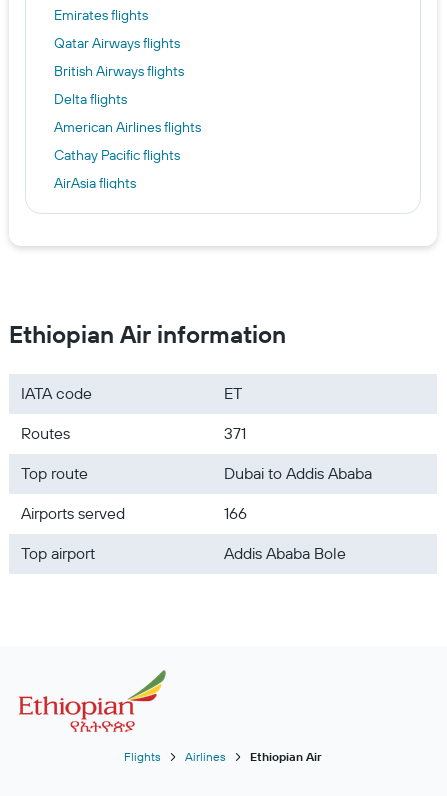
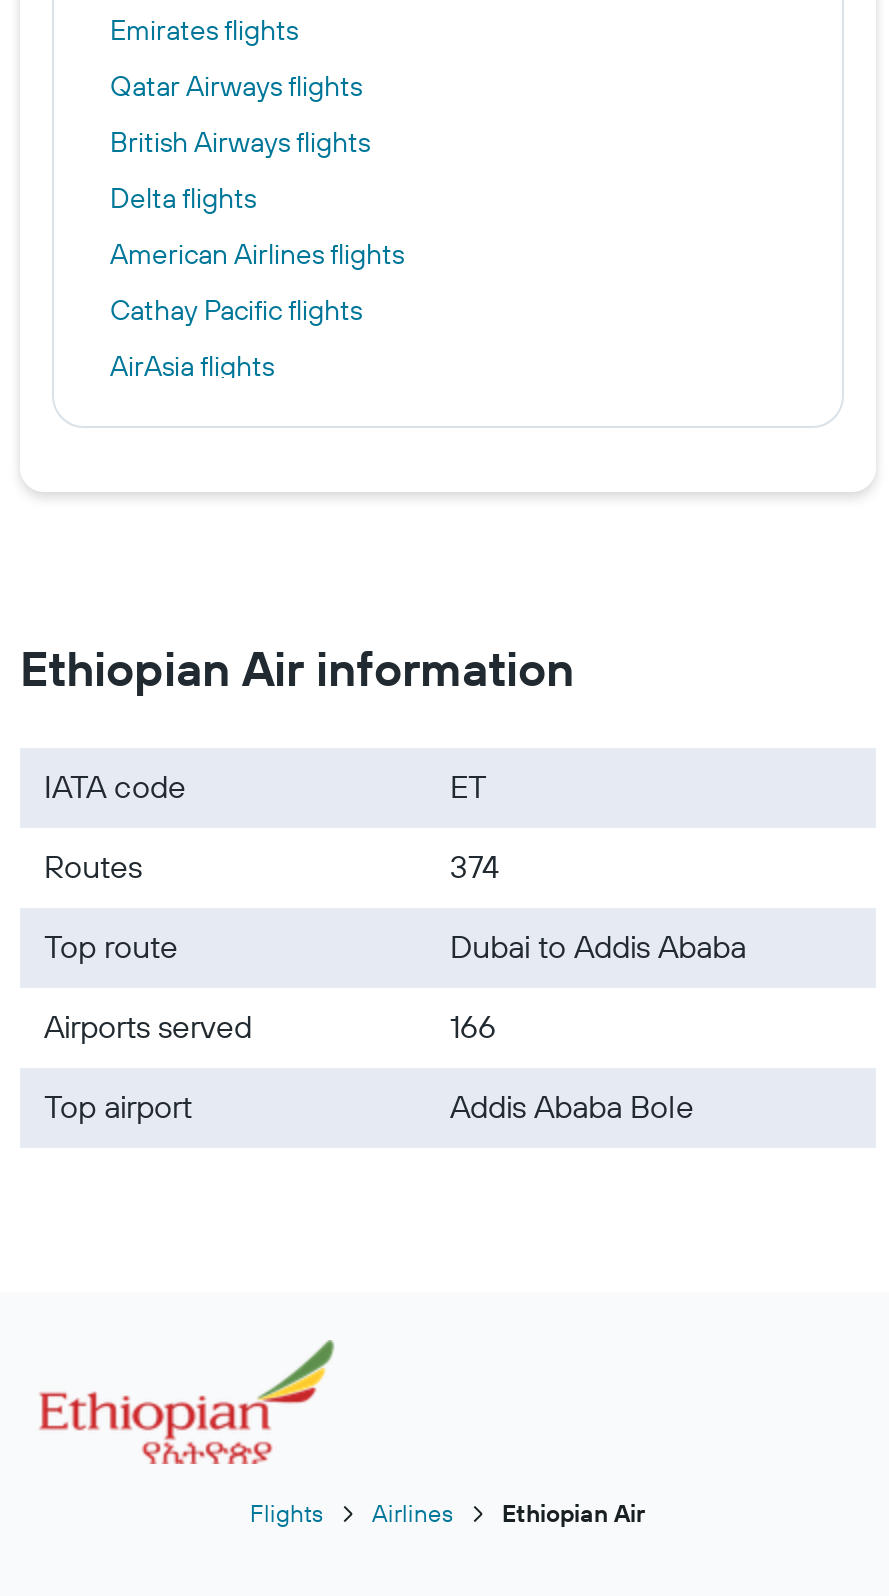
- 371
+ 374
